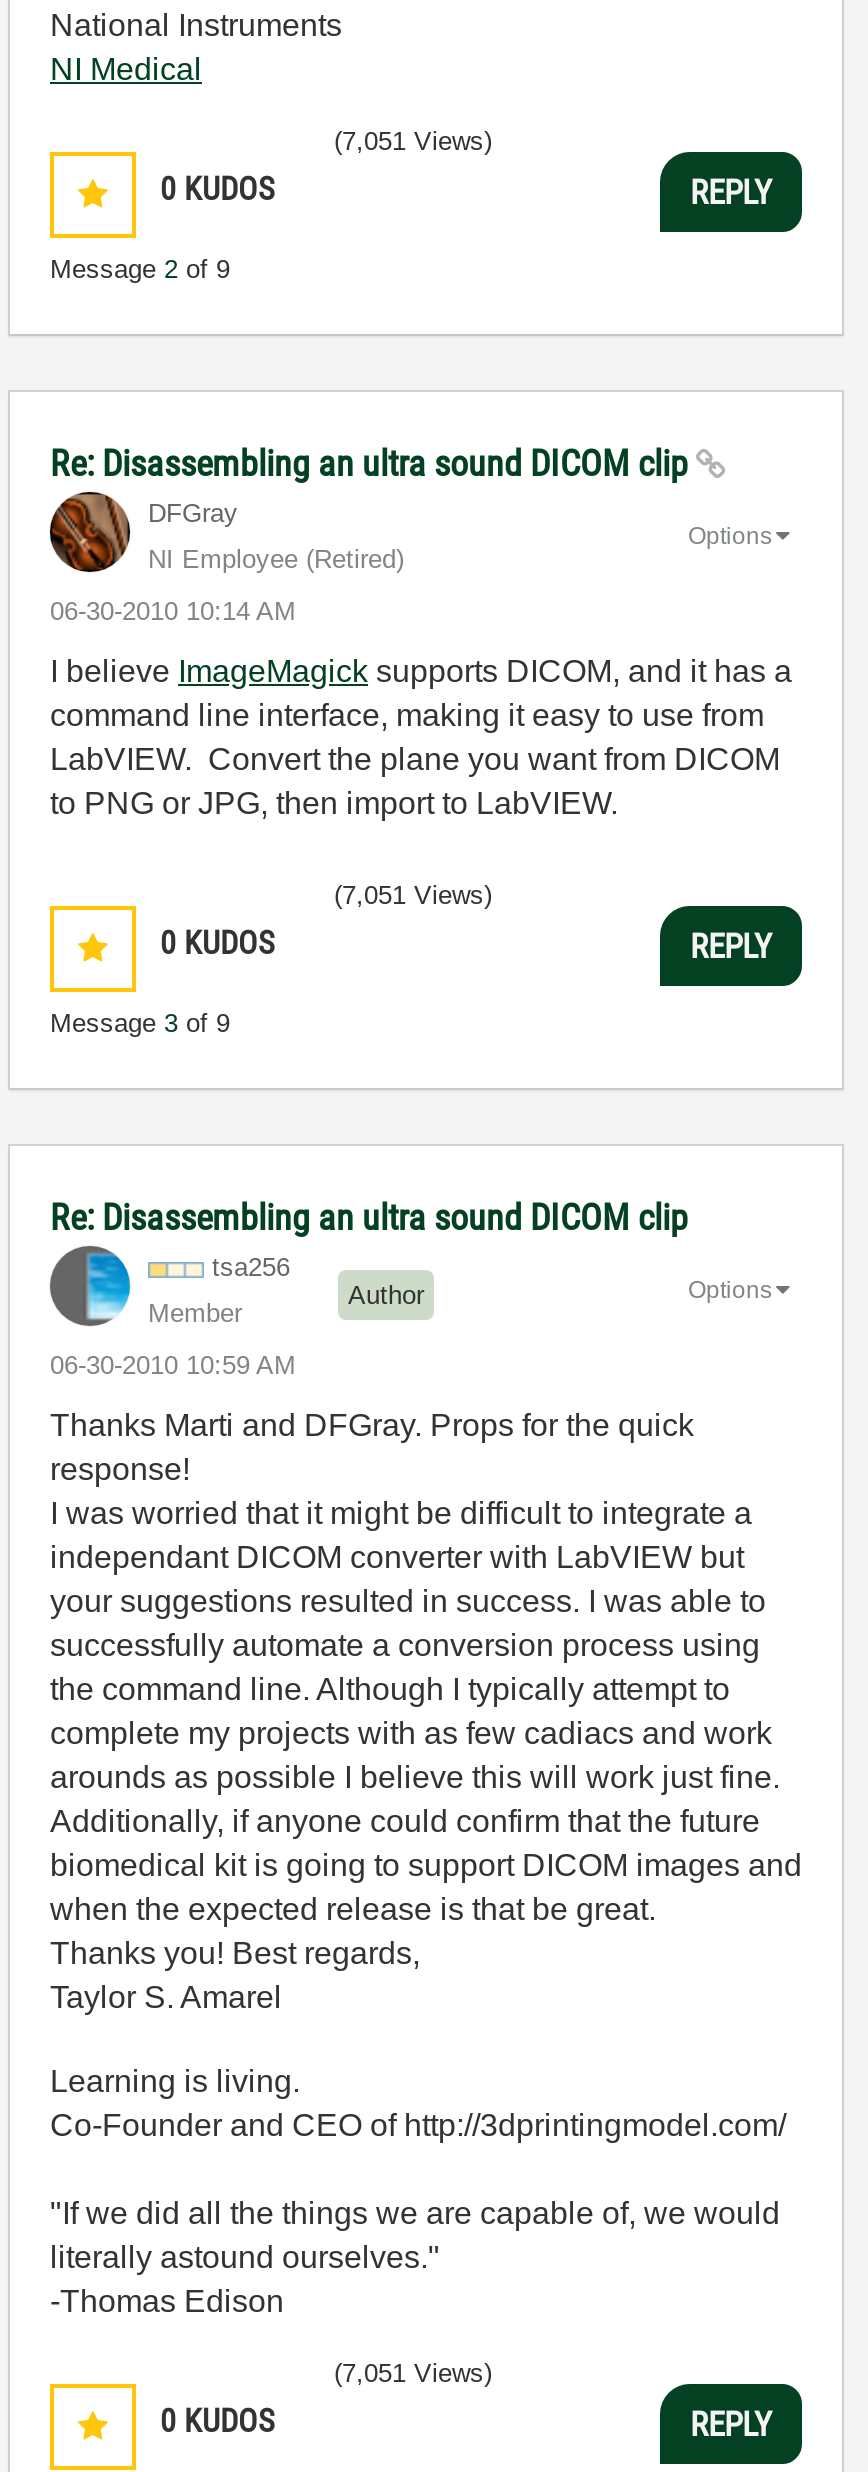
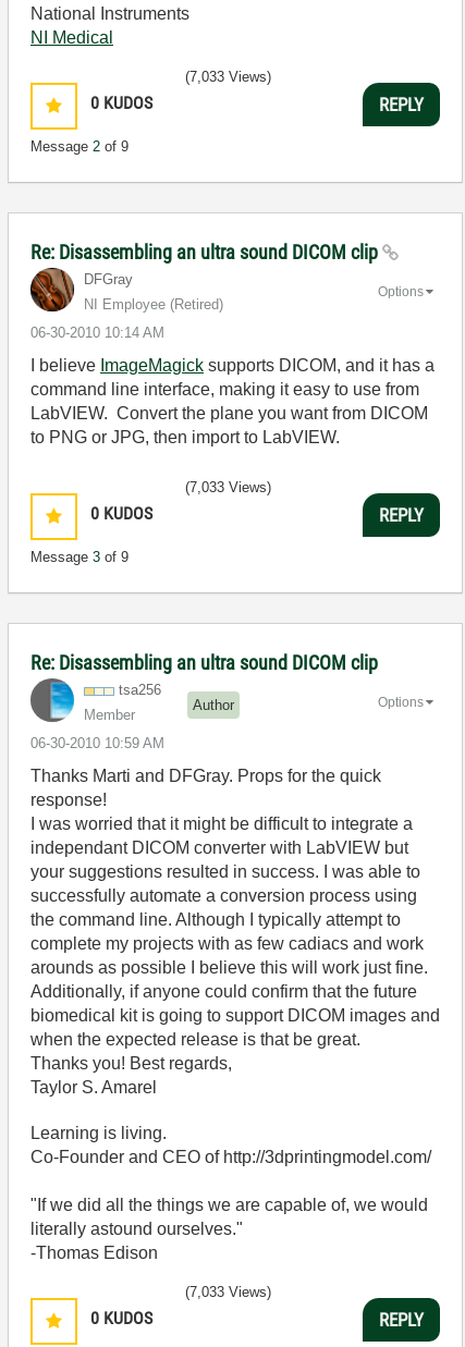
- (7,051 Views)
+ (7,033 Views)

- (7,051 Views)
+ (7,033 Views)

- (7,051 Views)
+ (7,033 Views)
